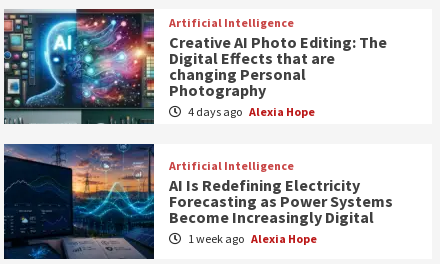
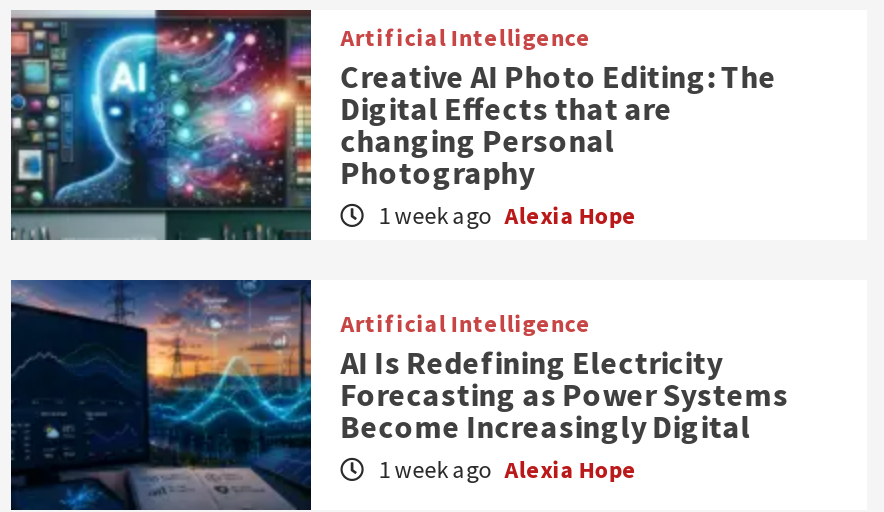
- 4 days ago Alexia Hope
+ 1 week ago Alexia Hope
